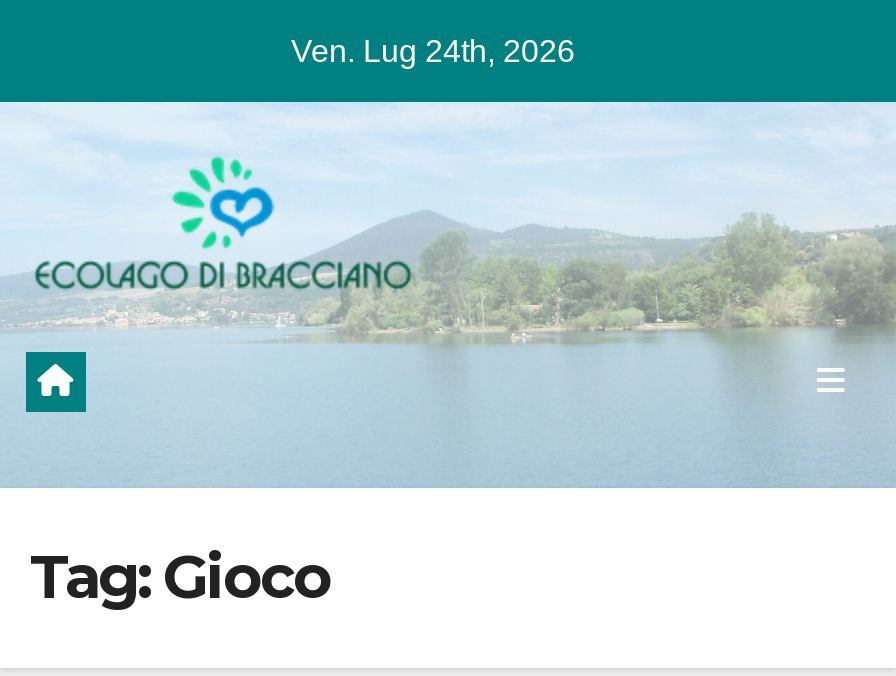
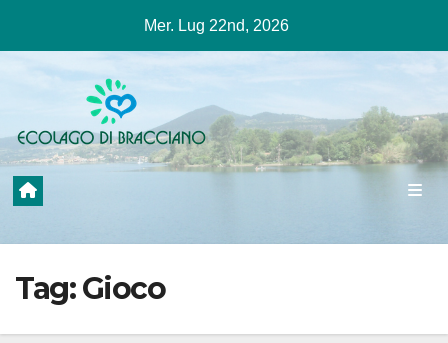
- Ven. Lug 24th, 2026
+ Mer. Lug 22nd, 2026
